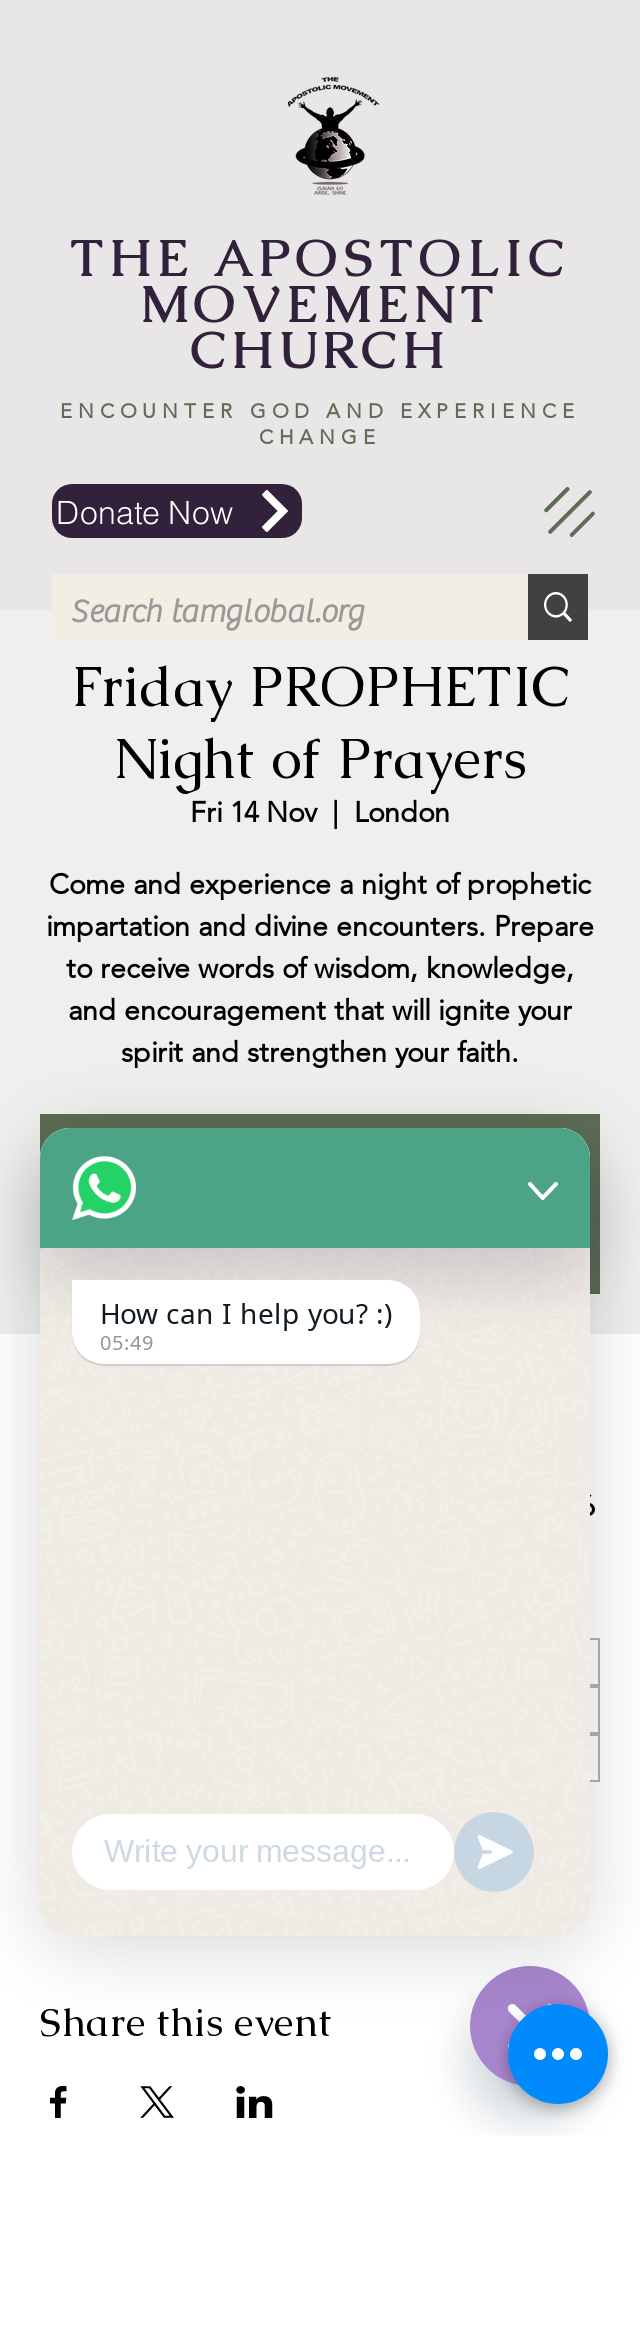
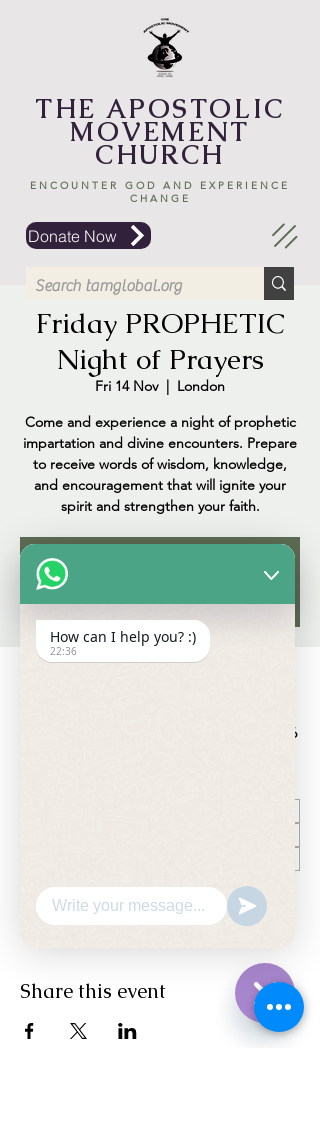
- 05:49
+ 22:36
